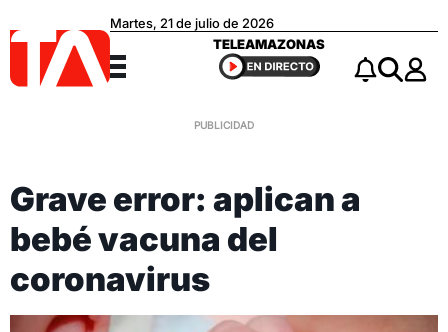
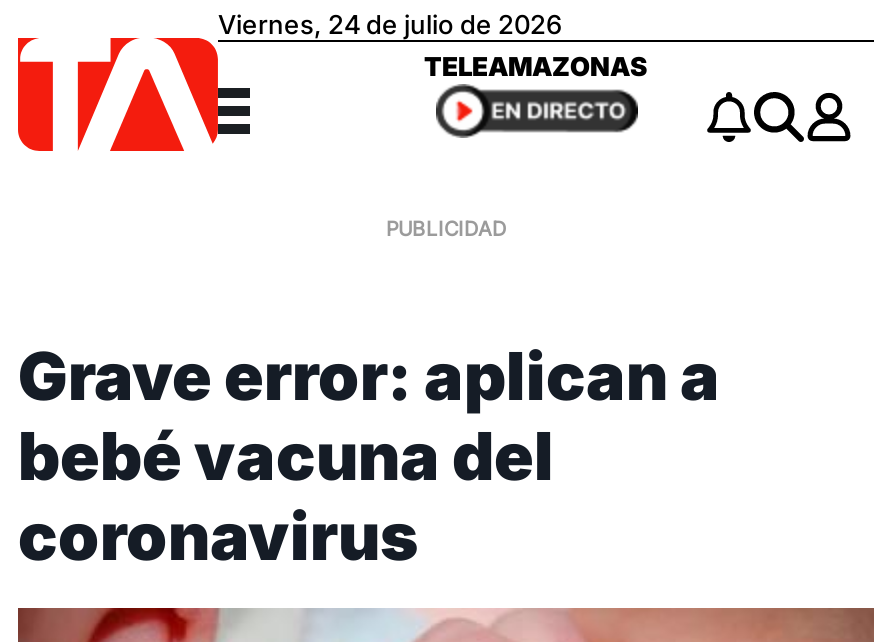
- Martes, 21 de julio de 2026
+ Viernes, 24 de julio de 2026
